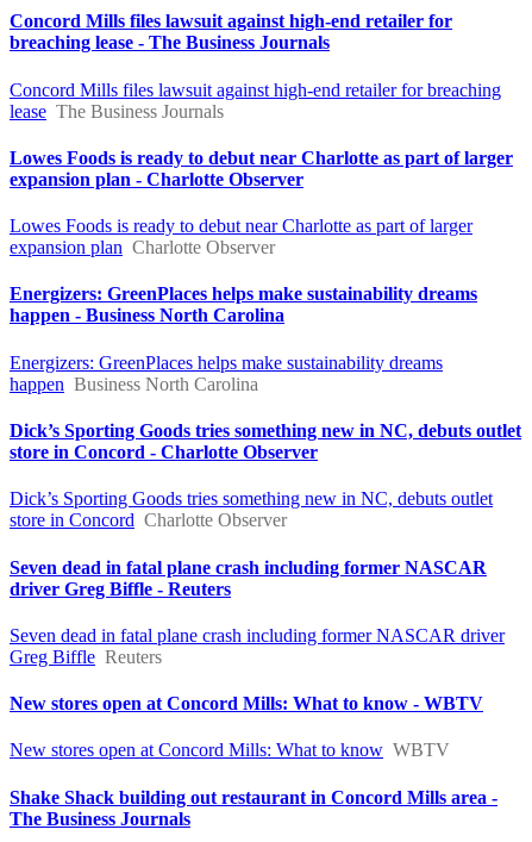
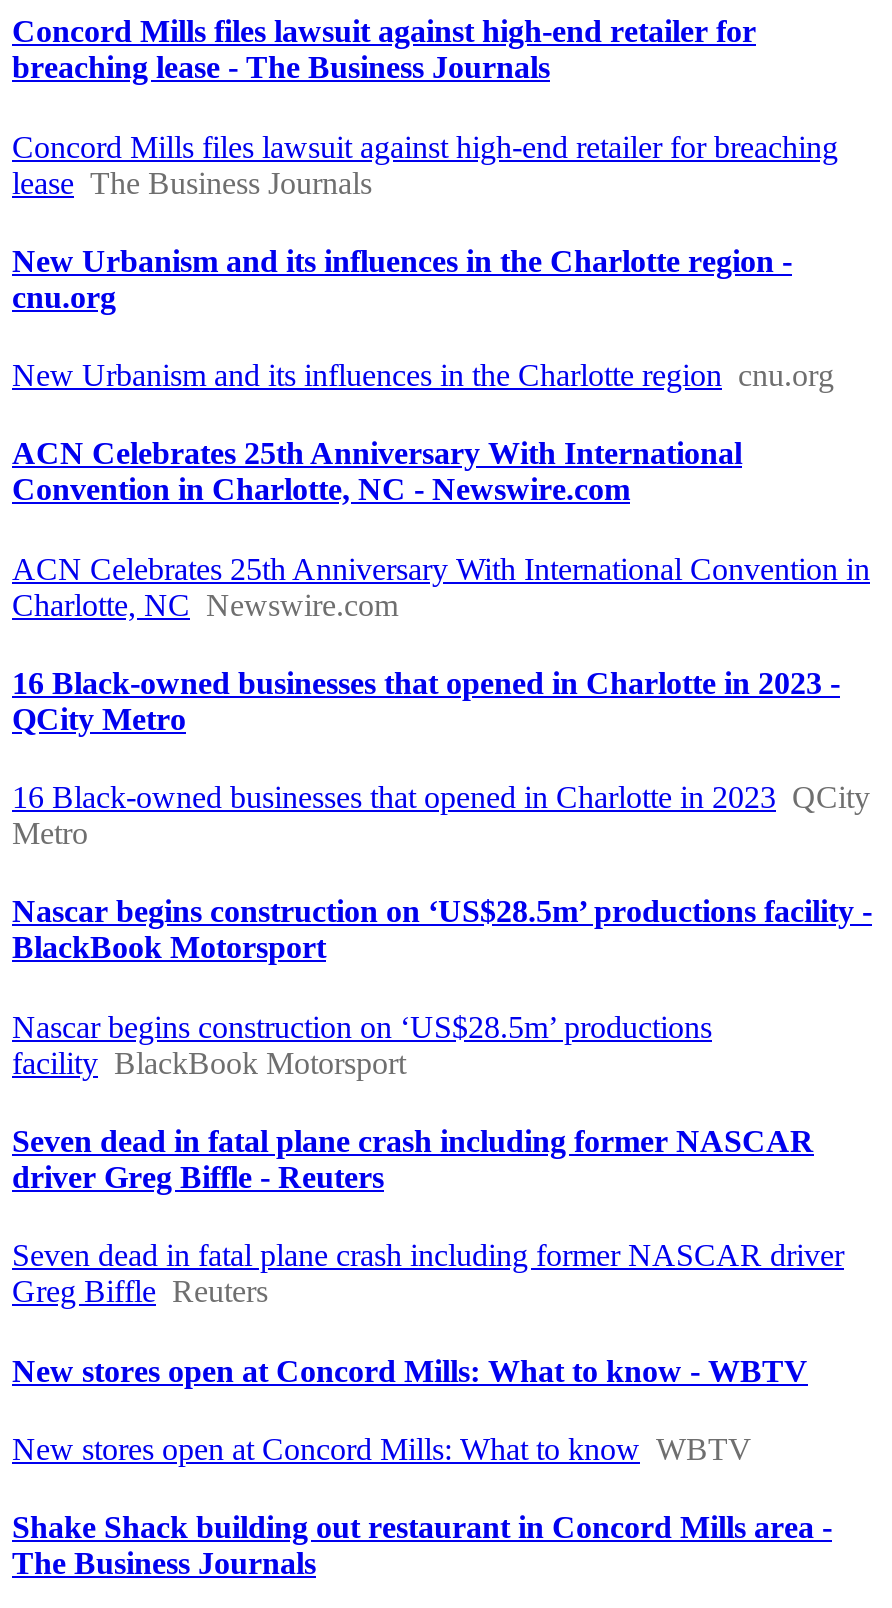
- Lowes Foods is ready to debut near Charlotte as part of larger
- expansion plan - Charlotte Observer
- Lowes Foods is ready to debut near Charlotte as part of larger
- expansion plan Charlotte Observer
- Energizers: GreenPlaces helps make sustainability dreams
- happen - Business North Carolina
- Energizers: GreenPlaces helps make sustainability dreams
- happen Business North Carolina
- Dick’s Sporting Goods tries something new in NC, debuts outlet
- store in Concord - Charlotte Observer
- Dick’s Sporting Goods tries something new in NC, debuts outlet
- store in Concord Charlotte Observer
+ New Urbanism and its influences in the Charlotte region -
+ cnu.org
+ New Urbanism and its influences in the Charlotte region cnu.org
+ ACN Celebrates 25th Anniversary With International
+ Convention in Charlotte, NC - Newswire.com
+ ACN Celebrates 25th Anniversary With International Convention in
+ Charlotte, NC Newswire.com
+ 16 Black-owned businesses that opened in Charlotte in 2023 -
+ QCity Metro
+ 16 Black-owned businesses that opened in Charlotte in 2023 QCity
+ Metro
+ Nascar begins construction on ‘US$28.5m’ productions facility -
+ BlackBook Motorsport
+ Nascar begins construction on ‘US$28.5m’ productions
+ facility BlackBook Motorsport
